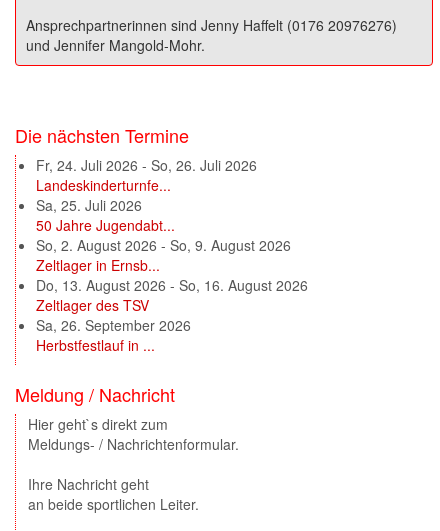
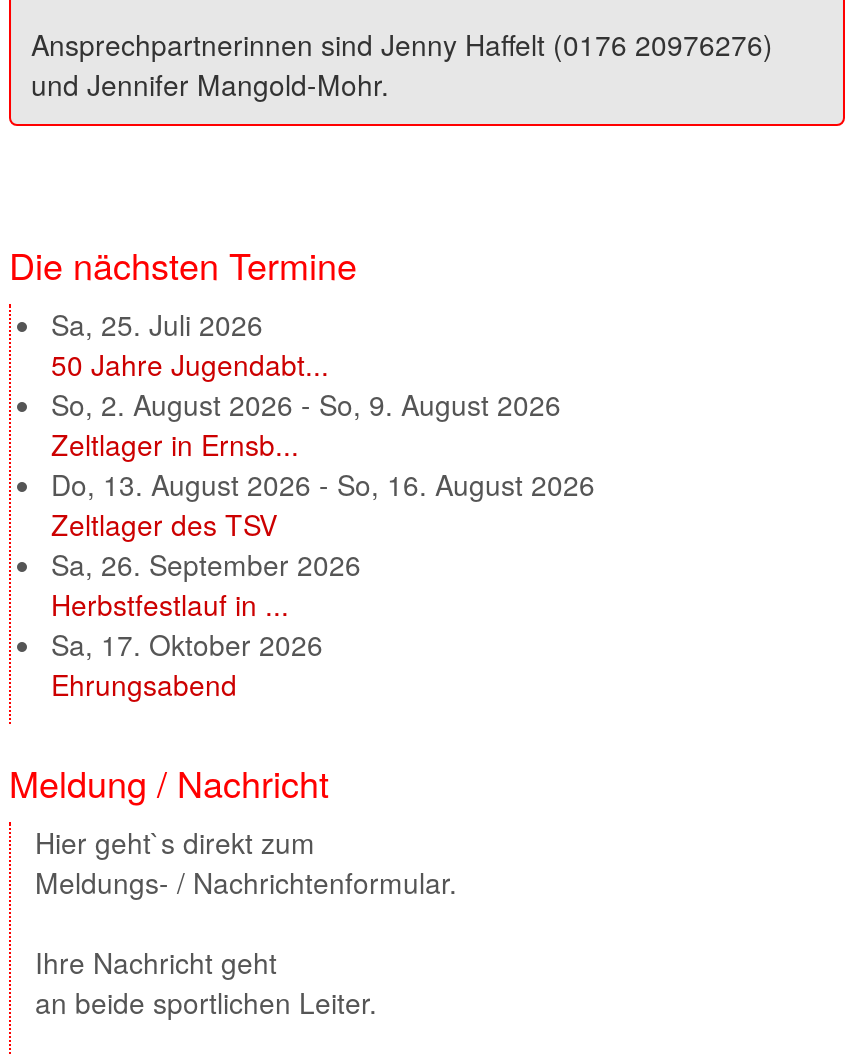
- Fr, 24. Juli 2026 - So, 26. Juli 2026
- Landeskinderturnfe...

moved up: Sa, 25. Juli 2026 | 50 Jahre Jugendabt... | So, 2. August 2026 - So, 9. August 2026 | Zeltlager in Ernsb... | Do, 13. August 2026 - So, 16. August 2026 | Zeltlager des TSV | Sa, 26. September 2026 | Herbstfestlauf in ...

+ Sa, 17. Oktober 2026
+ Ehrungsabend
